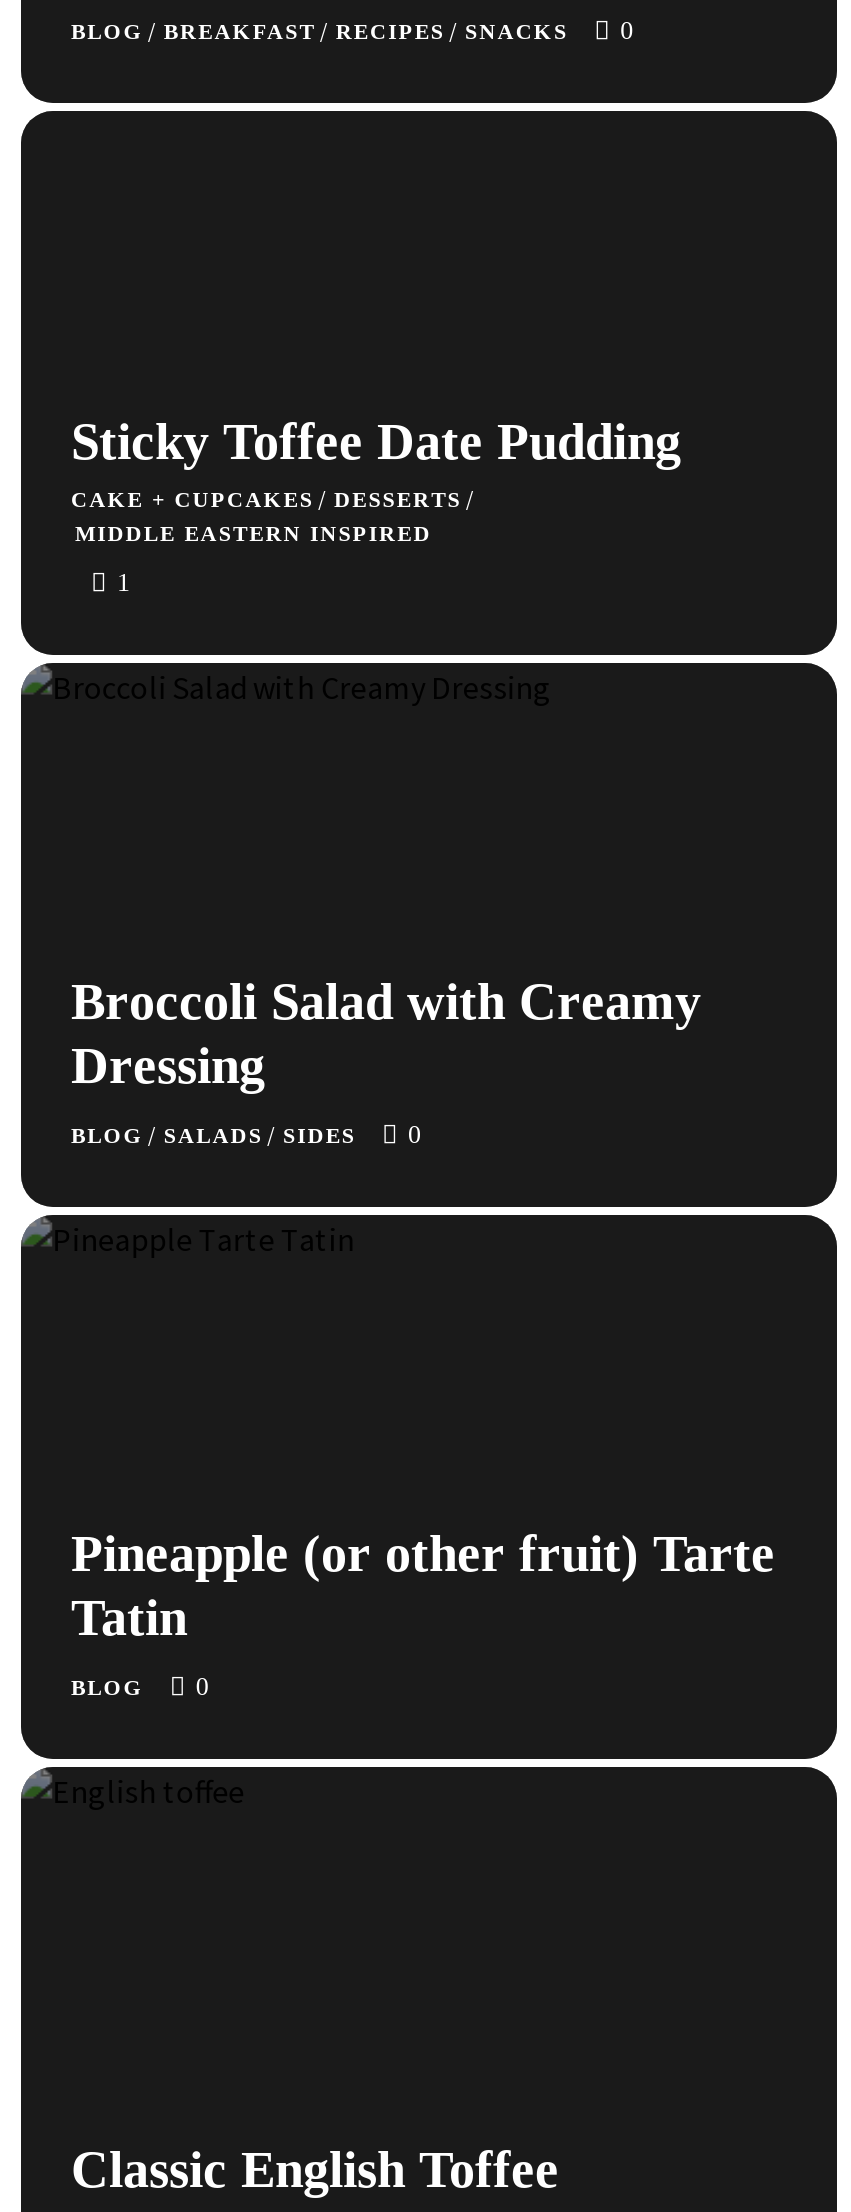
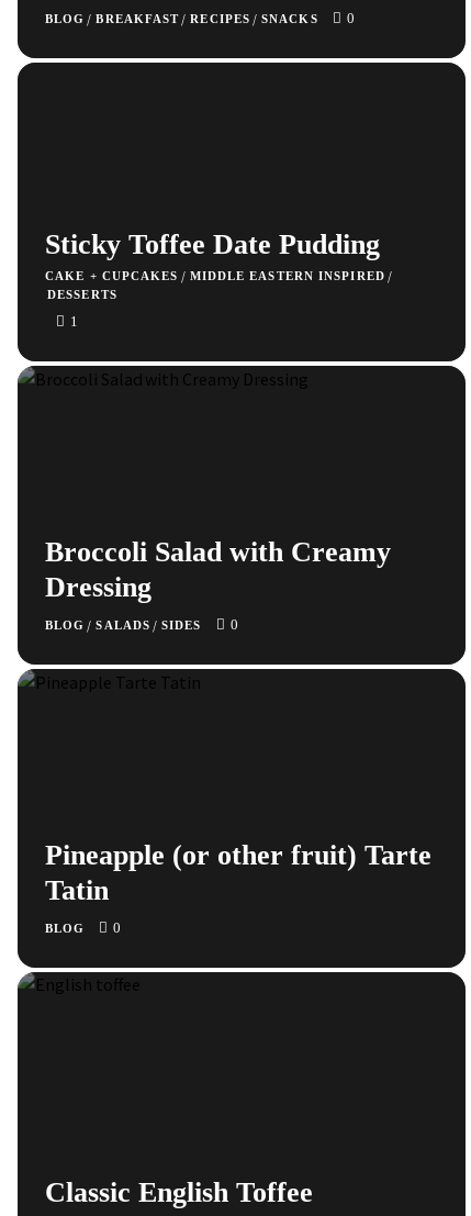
- CAKE + CUPCAKES / DESSERTS /
- MIDDLE EASTERN INSPIRED
+ CAKE + CUPCAKES / MIDDLE EASTERN INSPIRED /
+ DESSERTS
